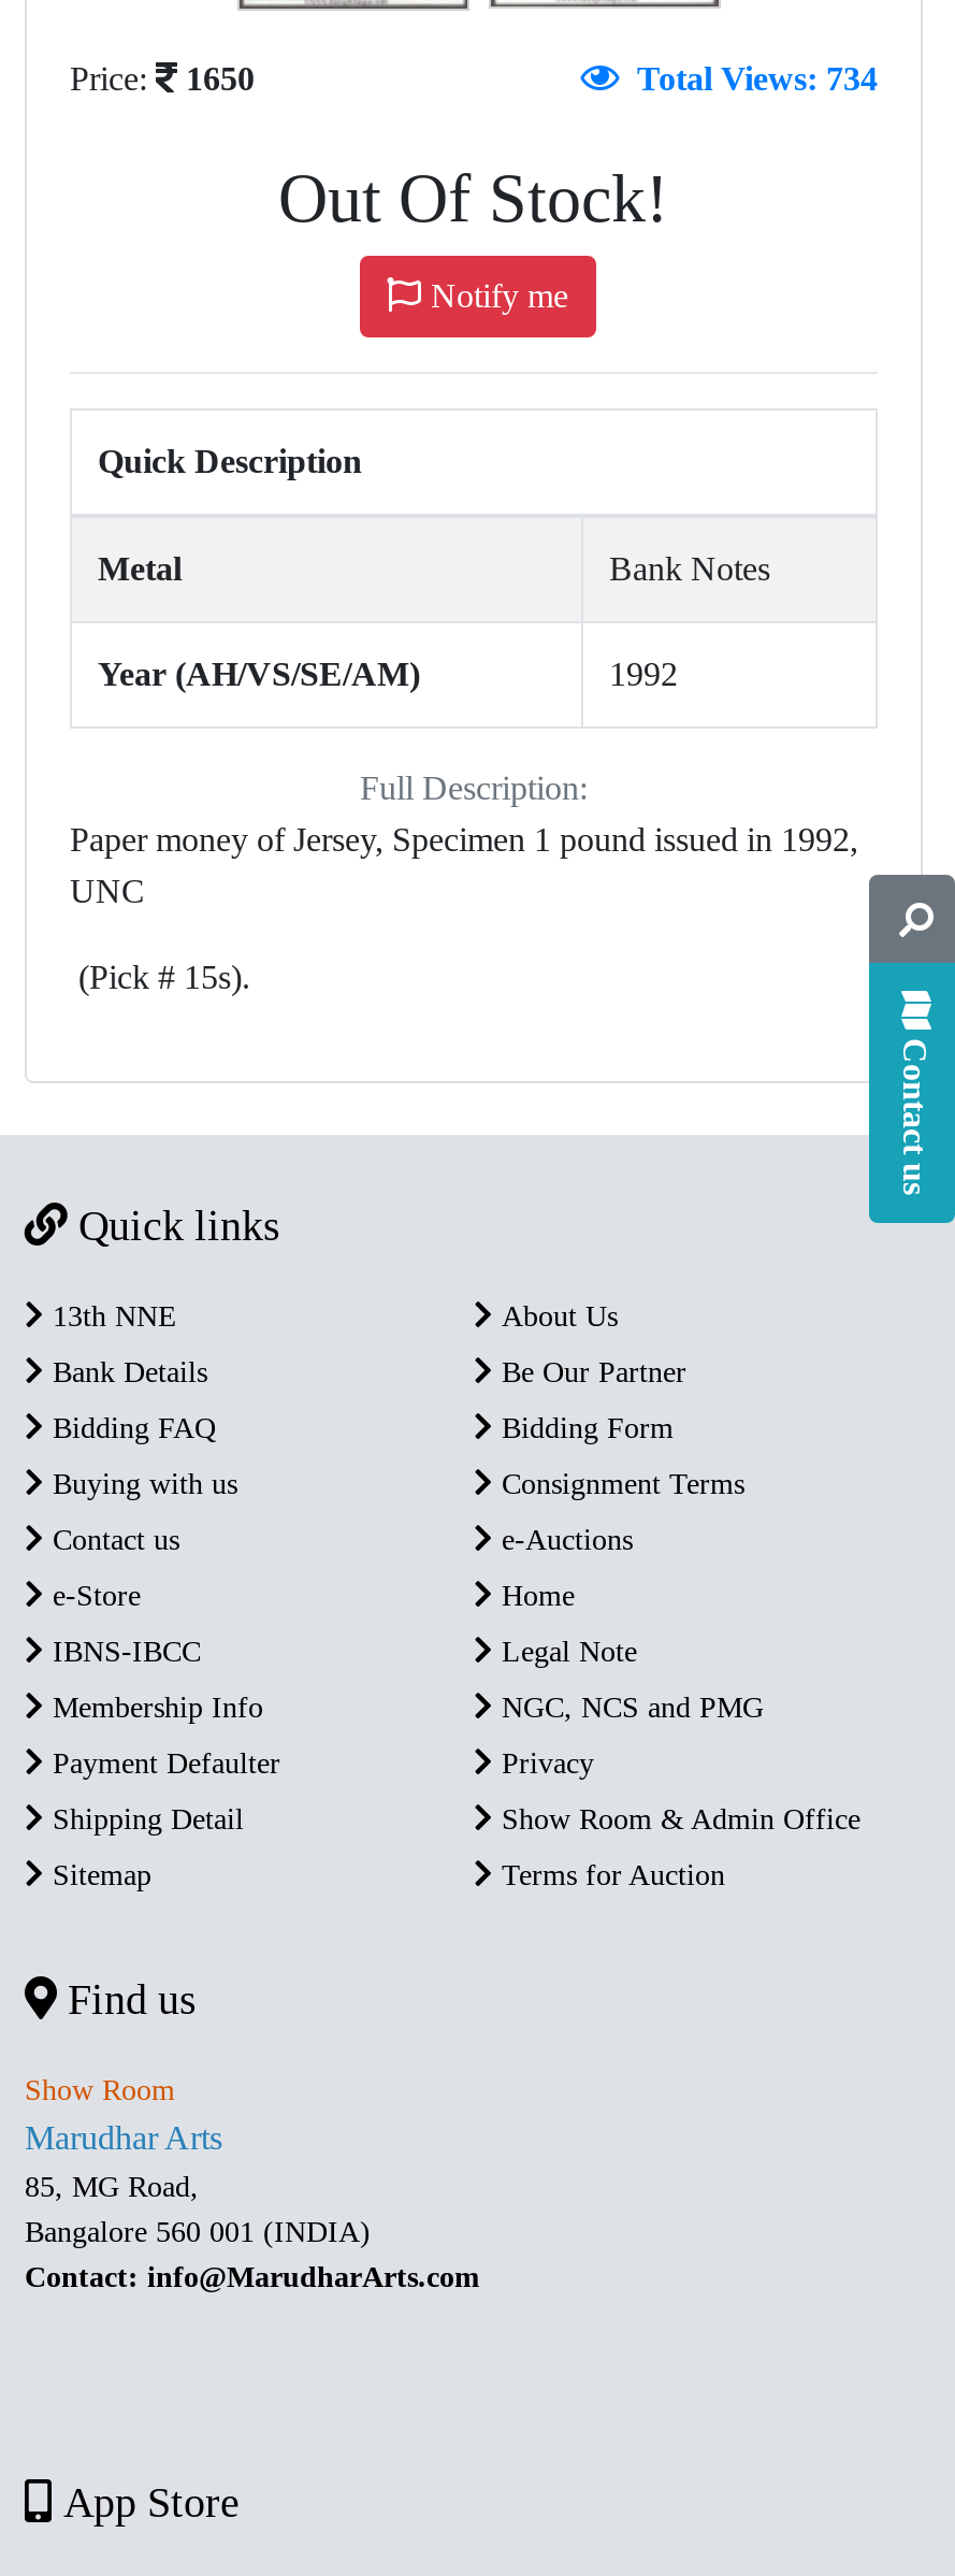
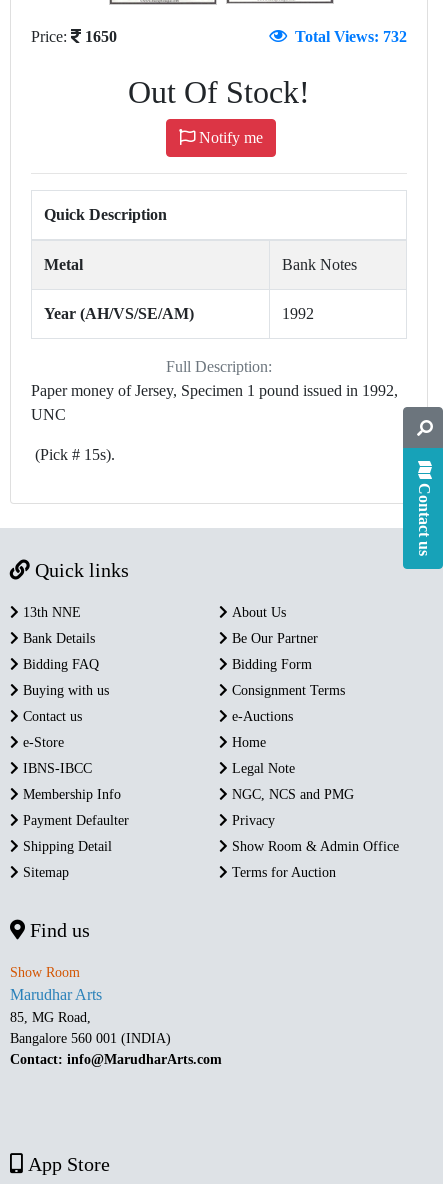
- Total Views: 734
+ Total Views: 732
